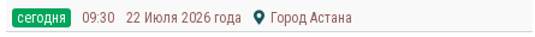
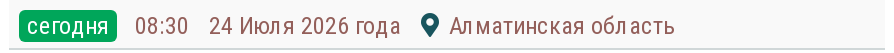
- 09:30
- 22 Июля 2026 года
- Город Астана
+ 08:30
+ 24 Июля 2026 года
+ Алматинская область
